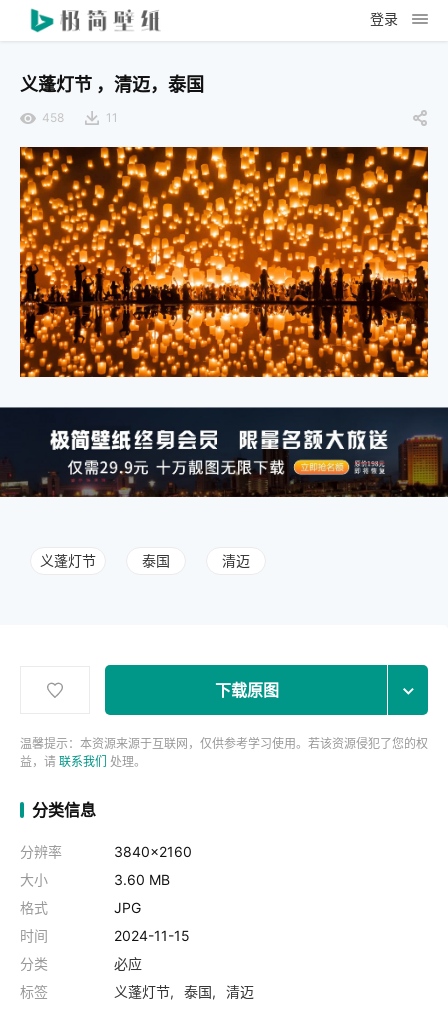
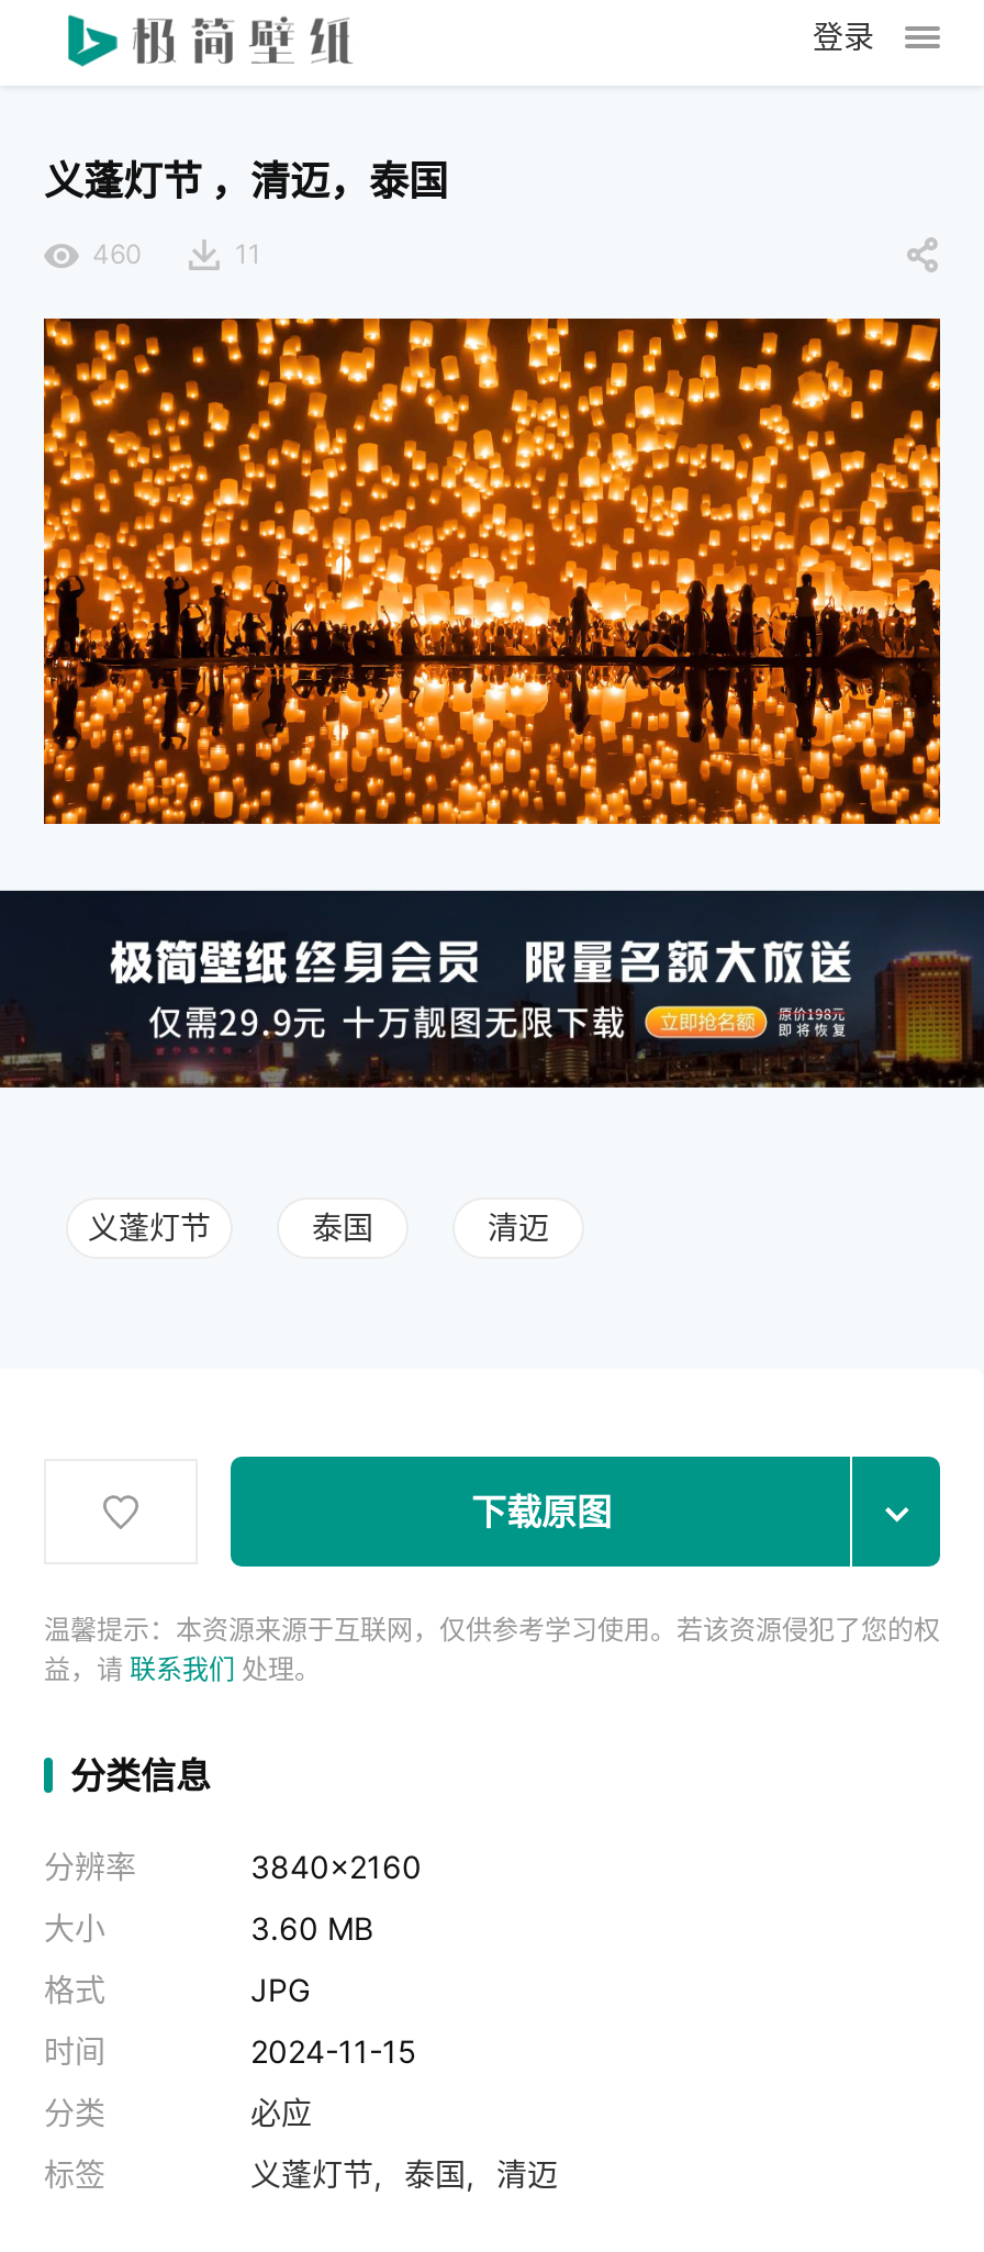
- 458
+ 460
